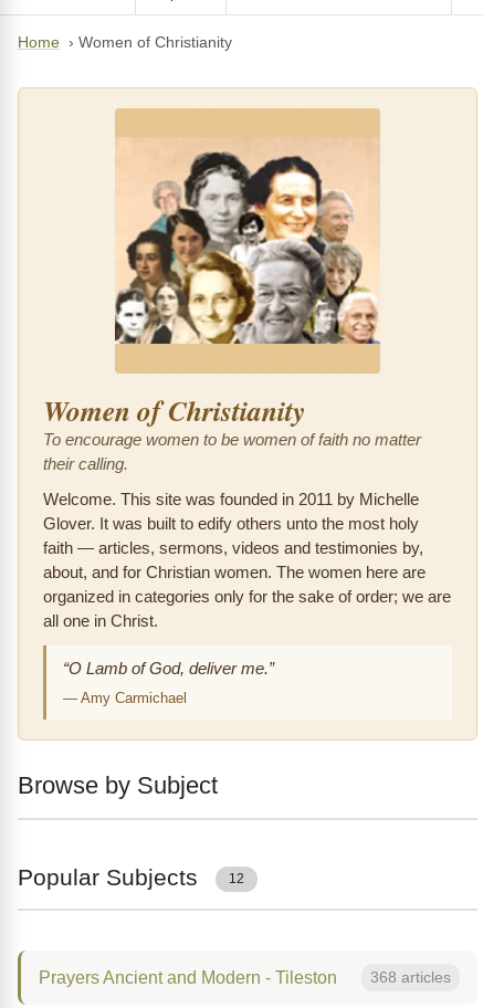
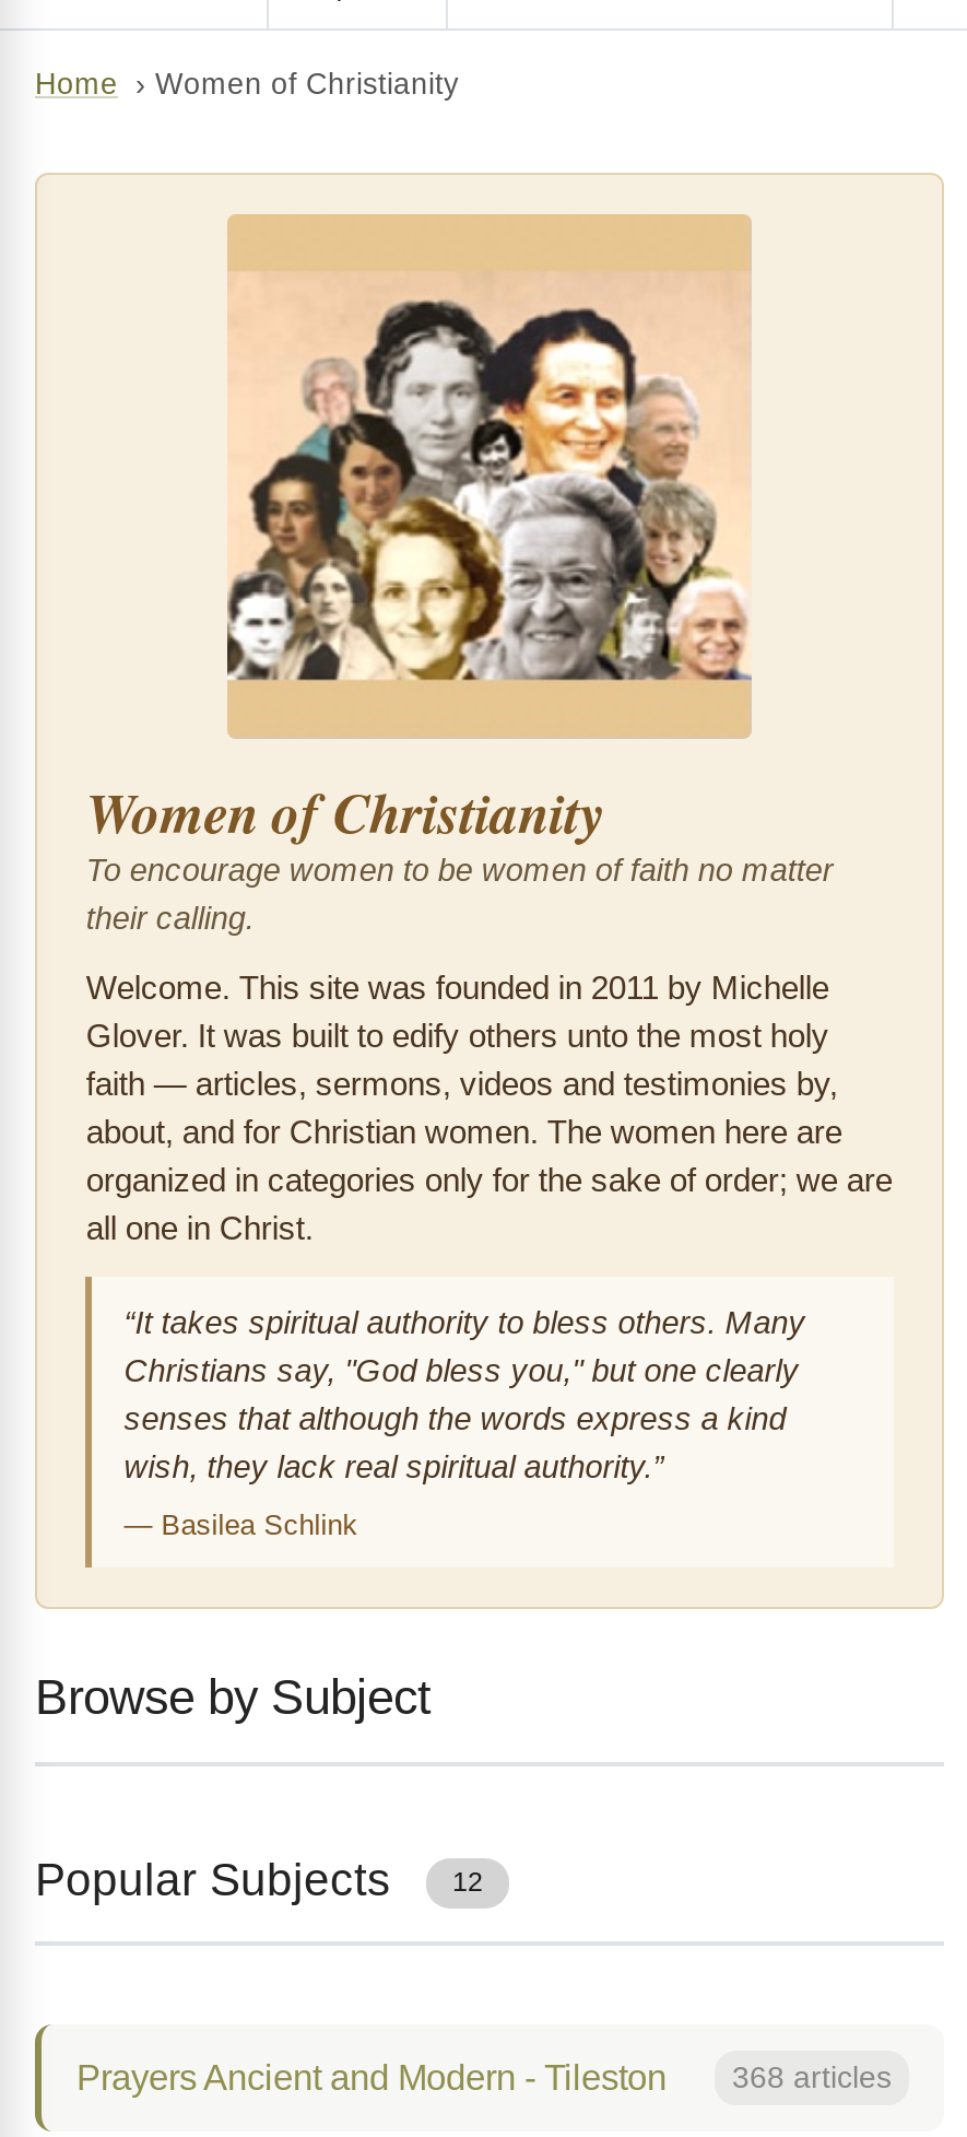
- “O Lamb of God, deliver me.”
+ “It takes spiritual authority to bless others. Many
+ Christians say, "God bless you," but one clearly
+ senses that although the words express a kind
+ wish, they lack real spiritual authority.”

- — Amy Carmichael
+ — Basilea Schlink
